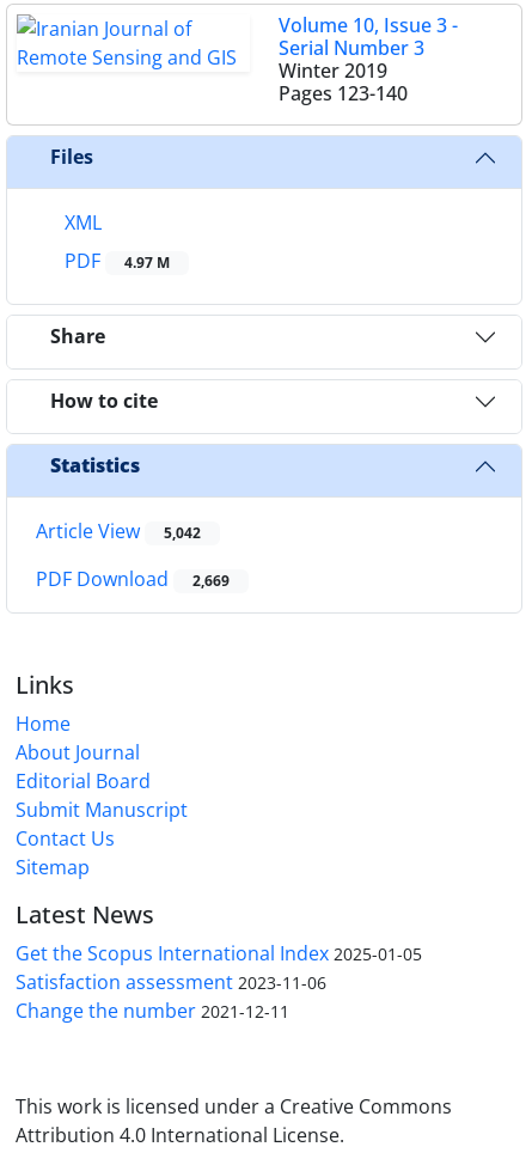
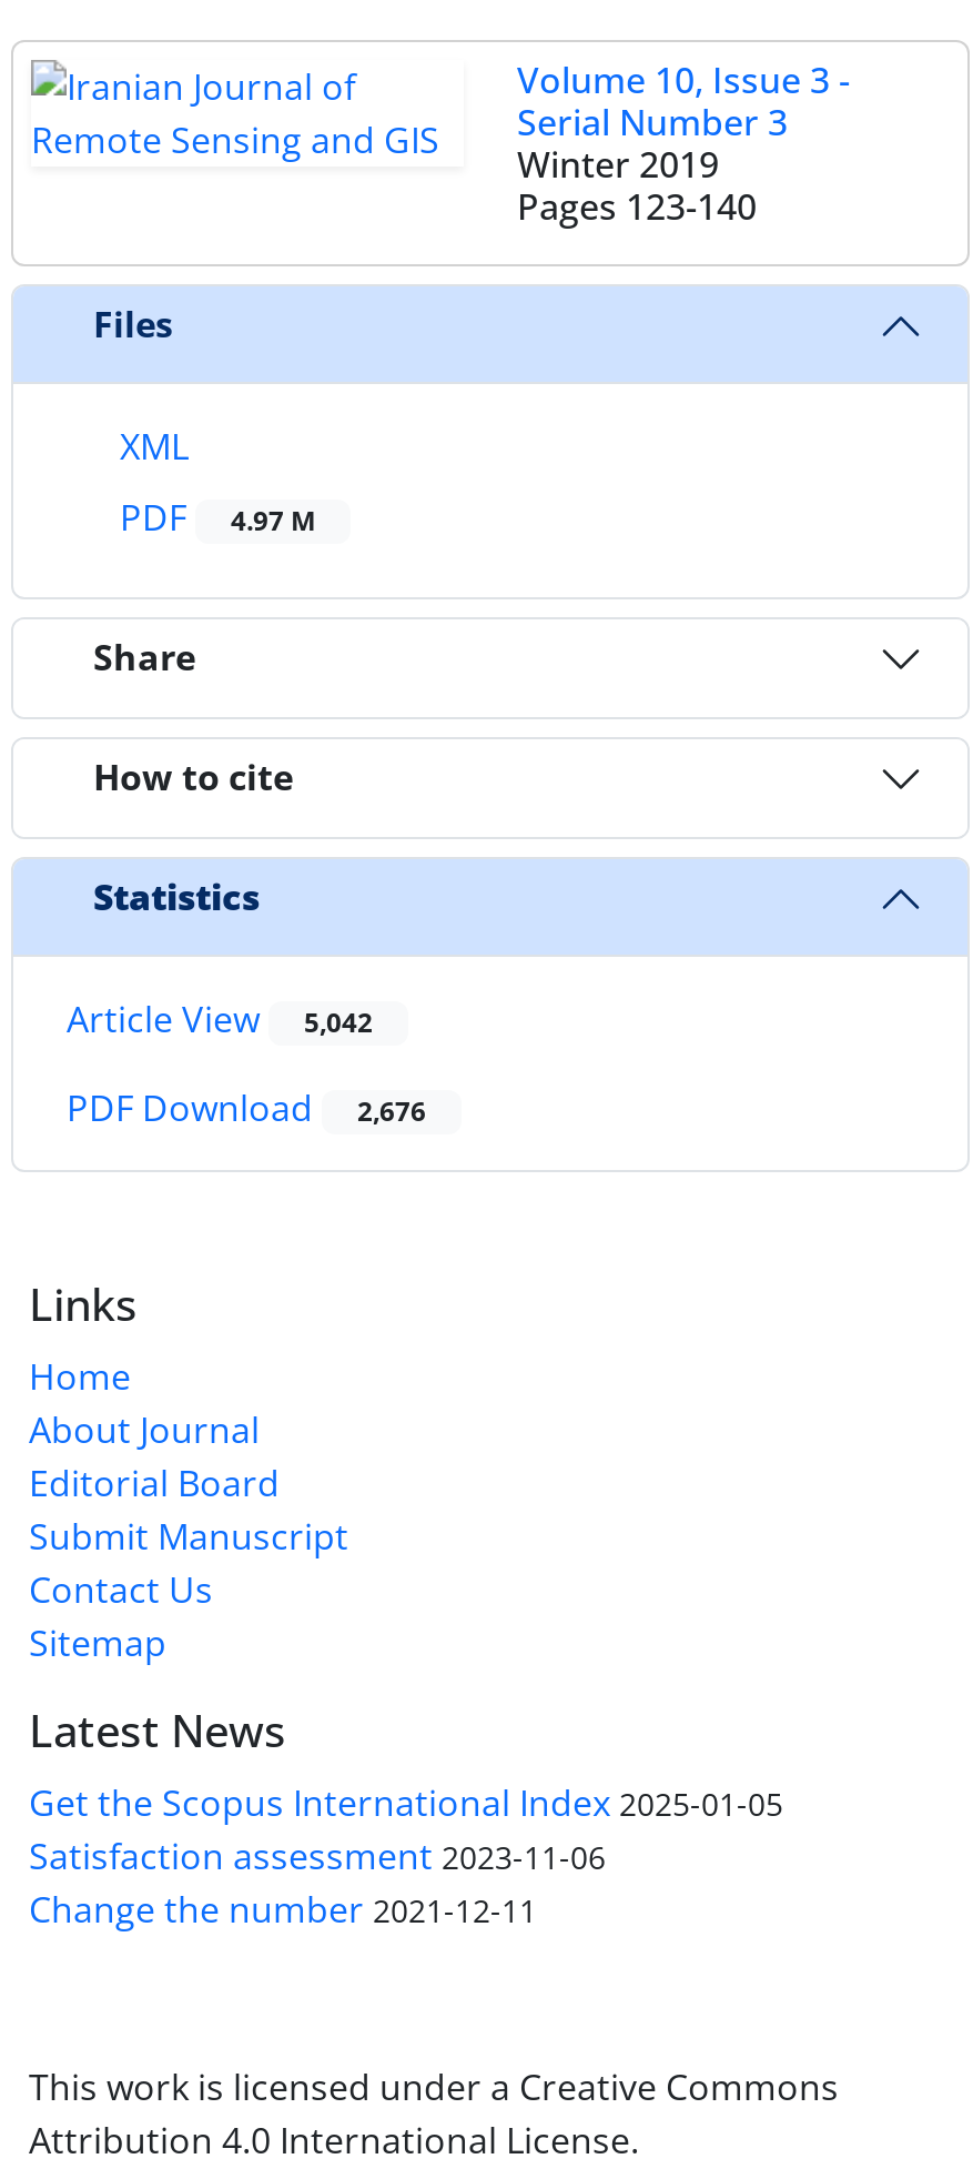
- PDF Download 2,669
+ PDF Download 2,676
